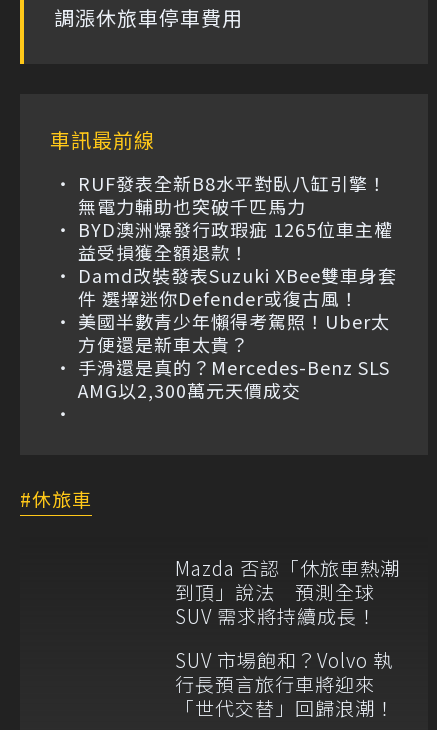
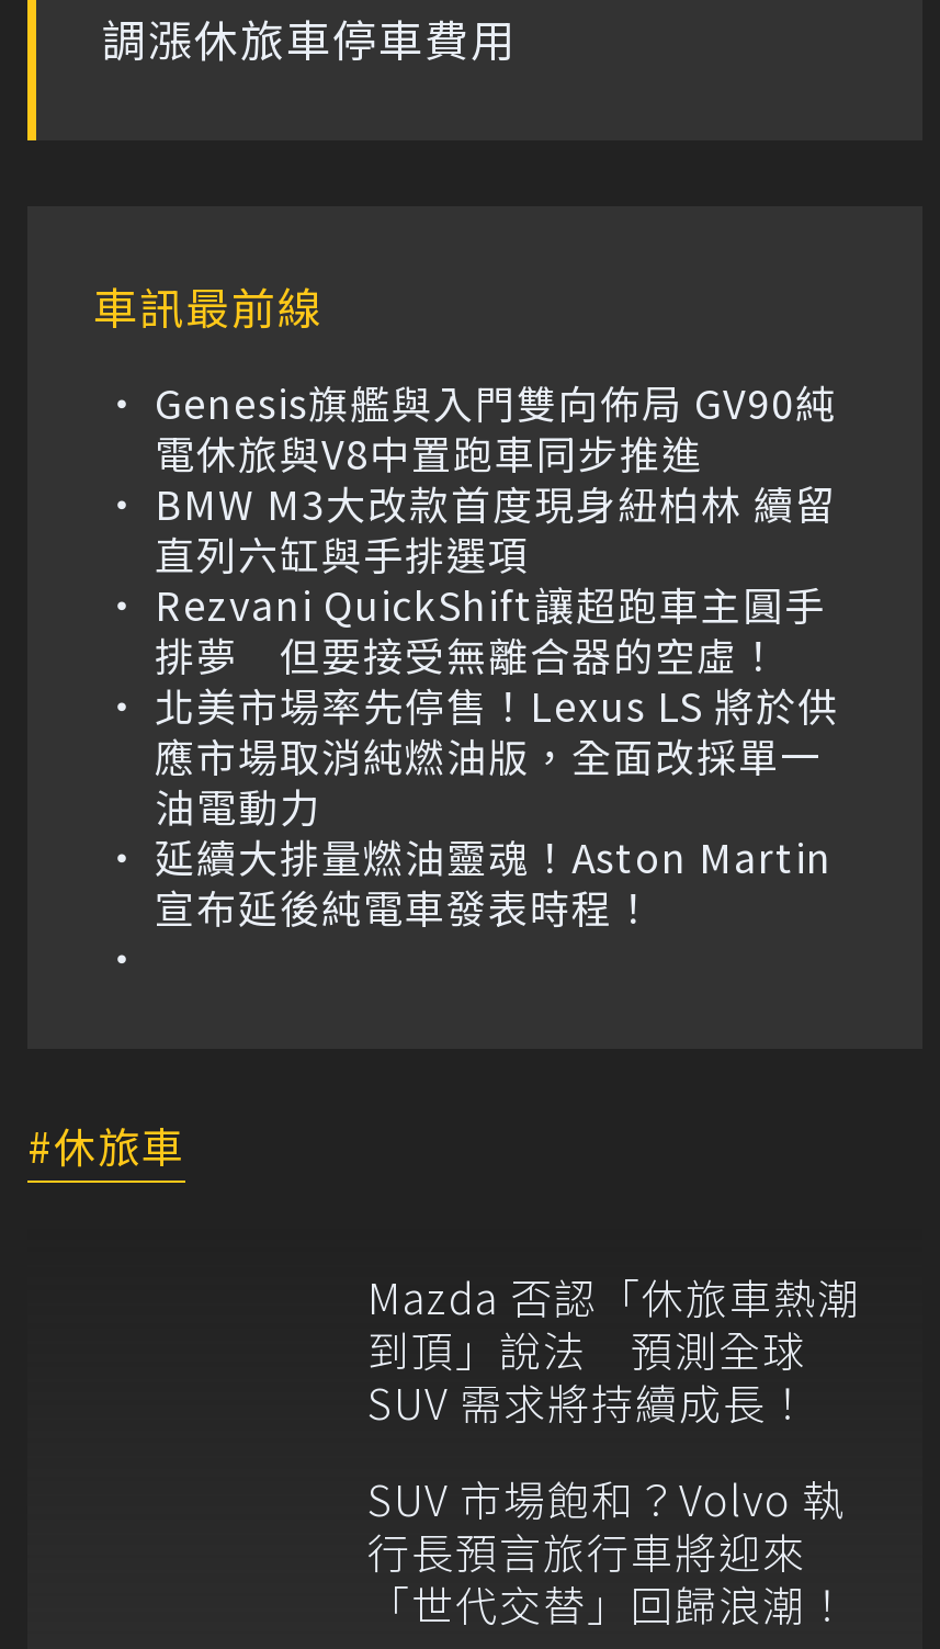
- RUF發表全新B8水平對臥八缸引擎！
- 無電力輔助也突破千匹馬力
- BYD澳洲爆發行政瑕疵 1265位車主權
- 益受損獲全額退款！
- Damd改裝發表Suzuki XBee雙車身套
- 件 選擇迷你Defender或復古風！
- 美國半數青少年懶得考駕照！Uber太
- 方便還是新車太貴？
- 手滑還是真的？Mercedes-Benz SLS
- AMG以2,300萬元天價成交
+ Genesis旗艦與入門雙向佈局 GV90純
+ 電休旅與V8中置跑車同步推進
+ BMW M3大改款首度現身紐柏林 續留
+ 直列六缸與手排選項
+ Rezvani QuickShift讓超跑車主圓手
+ 排夢 但要接受無離合器的空虛！
+ 北美市場率先停售！Lexus LS 將於供
+ 應市場取消純燃油版，全面改採單一
+ 油電動力
+ 延續大排量燃油靈魂！Aston Martin
+ 宣布延後純電車發表時程！
